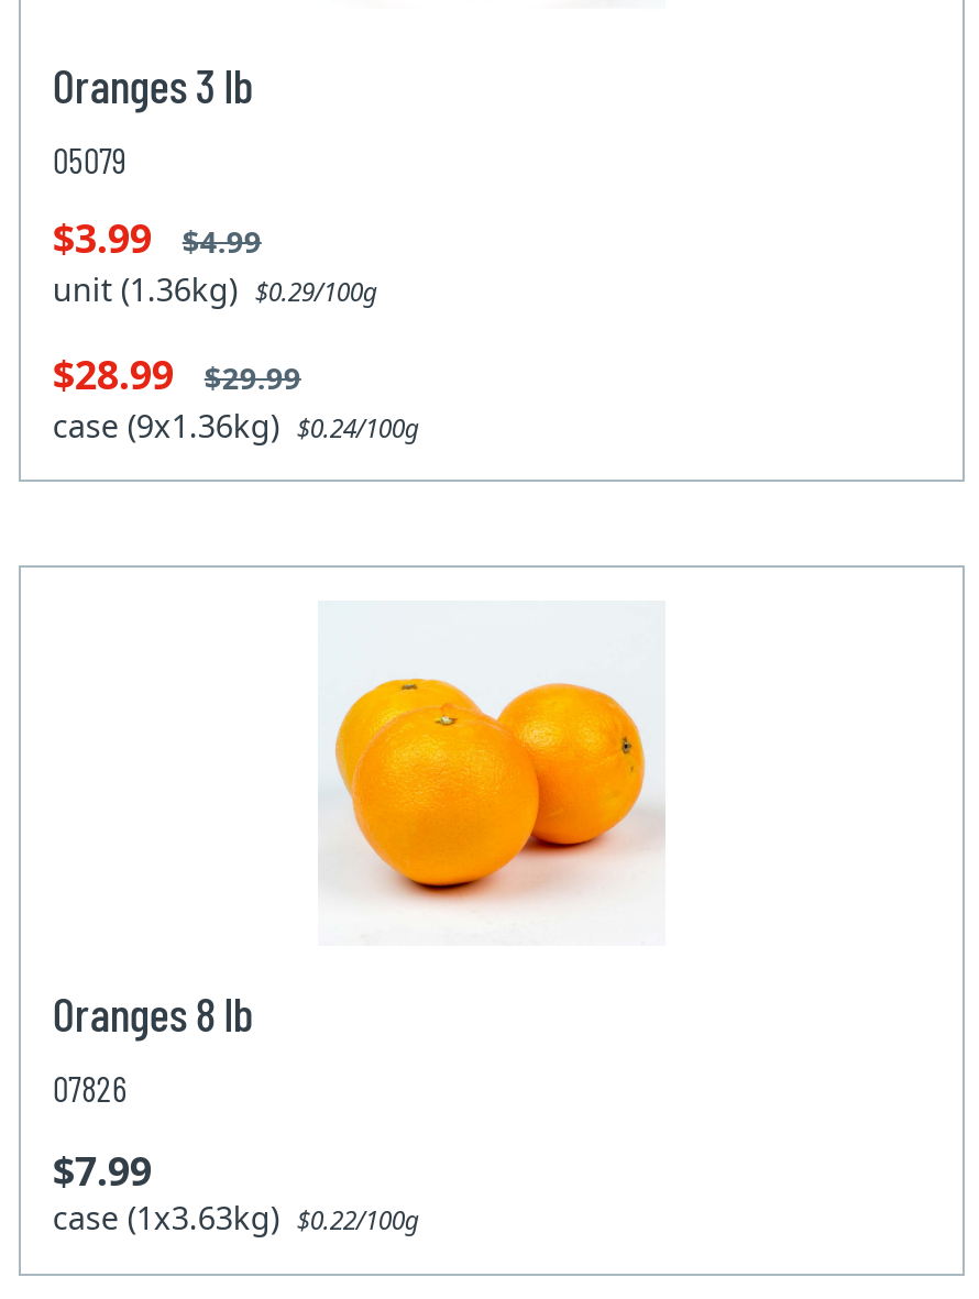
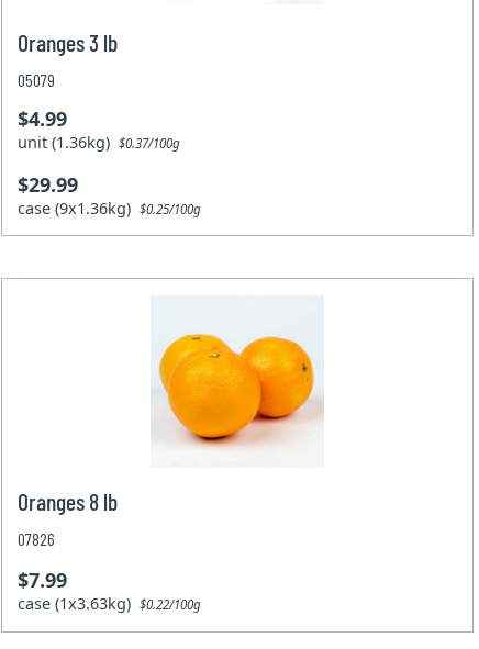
- $3.99 $4.99
- unit (1.36kg) $0.29/100g
+ $4.99
+ unit (1.36kg) $0.37/100g

- $28.99 $29.99
- case (9x1.36kg) $0.24/100g
+ $29.99
+ case (9x1.36kg) $0.25/100g
